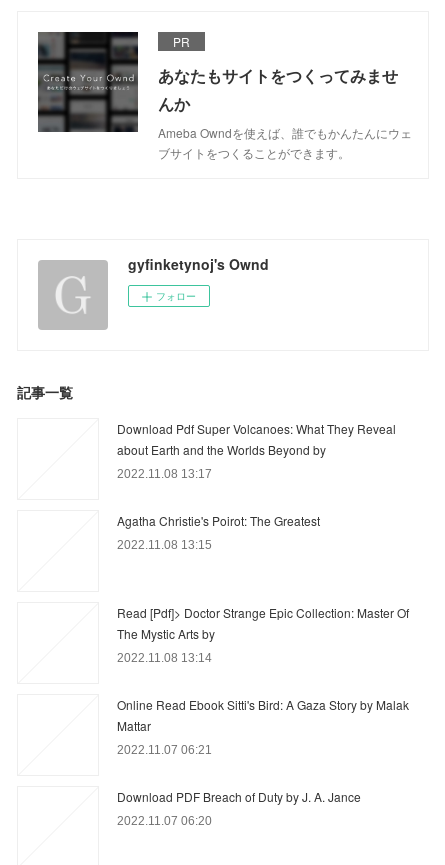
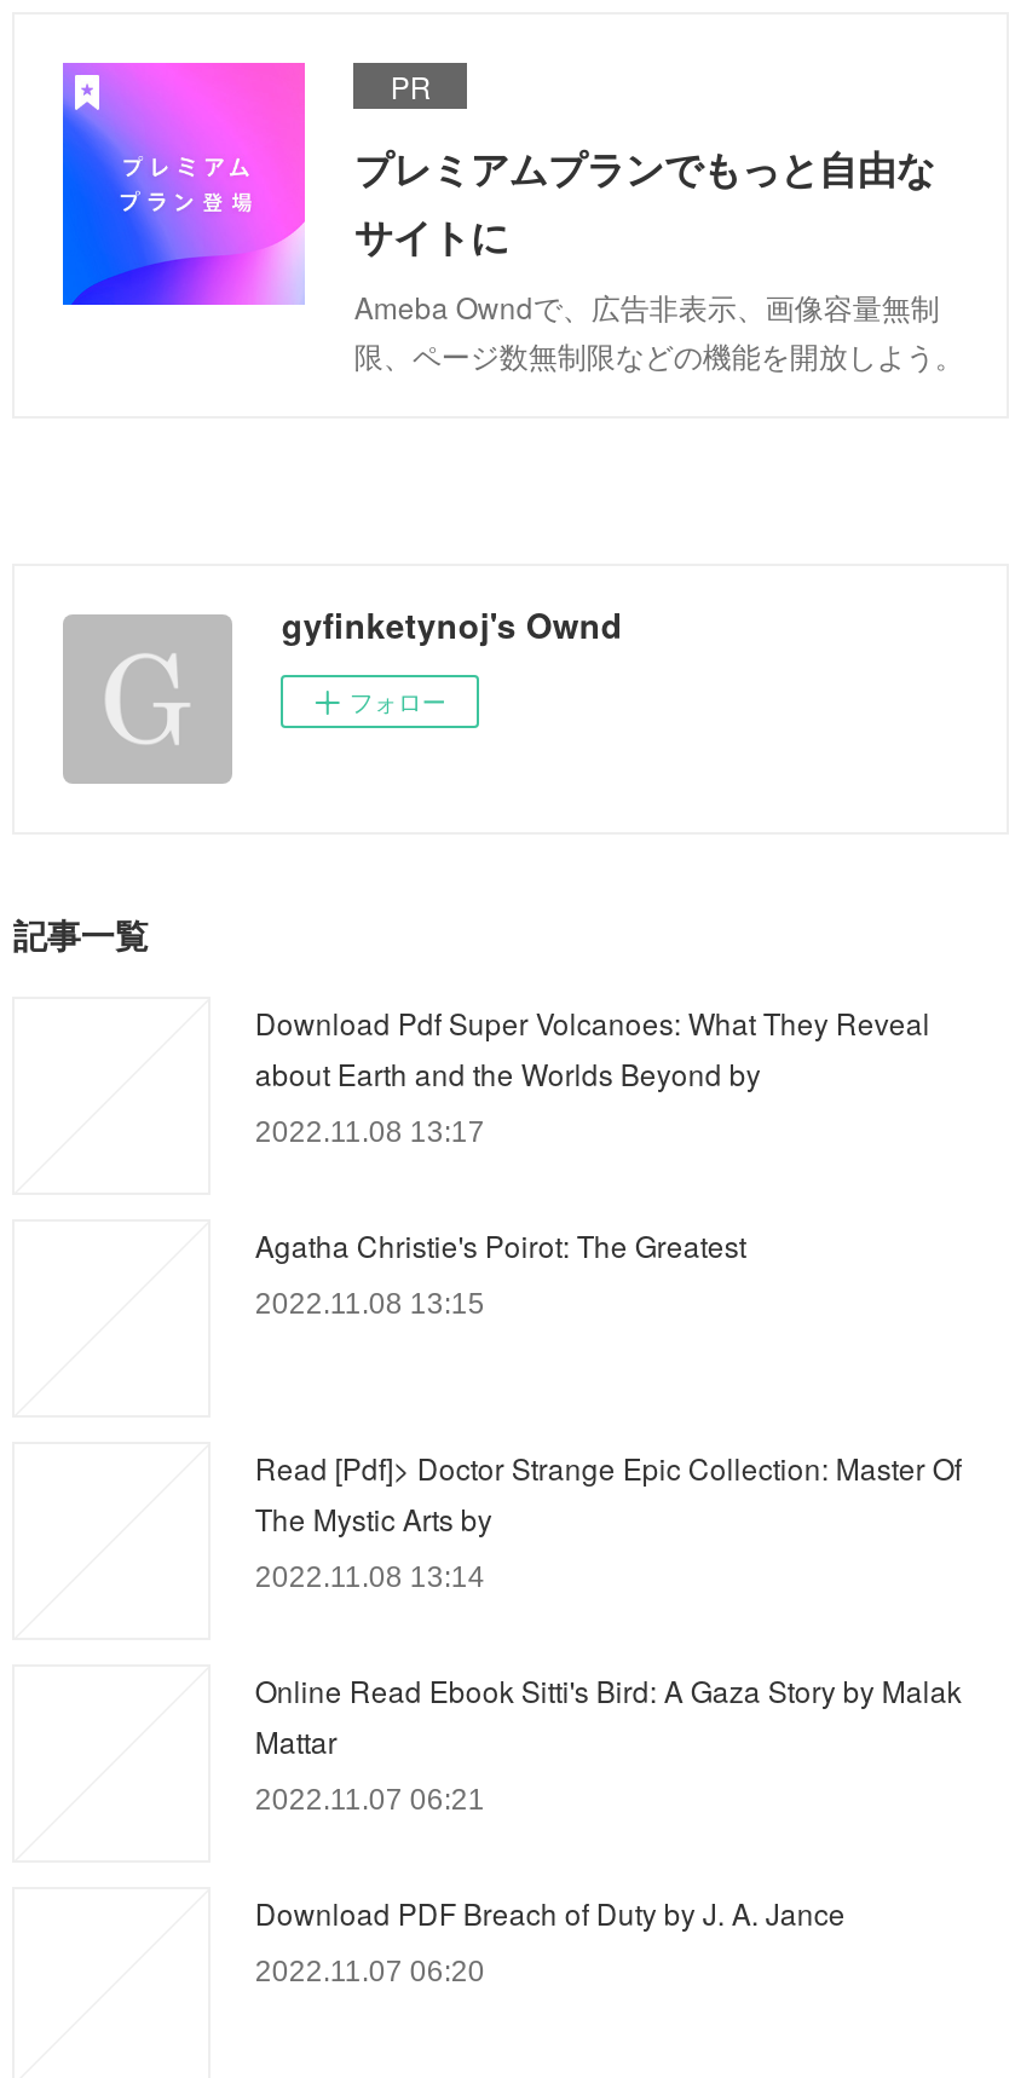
- [image]
- あなたもサイトをつくってみませ
- んか
- Ameba Owndを使えば、誰でもかんたんにウェ
- ブサイトをつくることができます。
+ [image]
+ プレミアムプランでもっと自由な
+ サイトに
+ Ameba Owndで、広告非表示、画像容量無制
+ 限、ページ数無制限などの機能を開放しよう。
